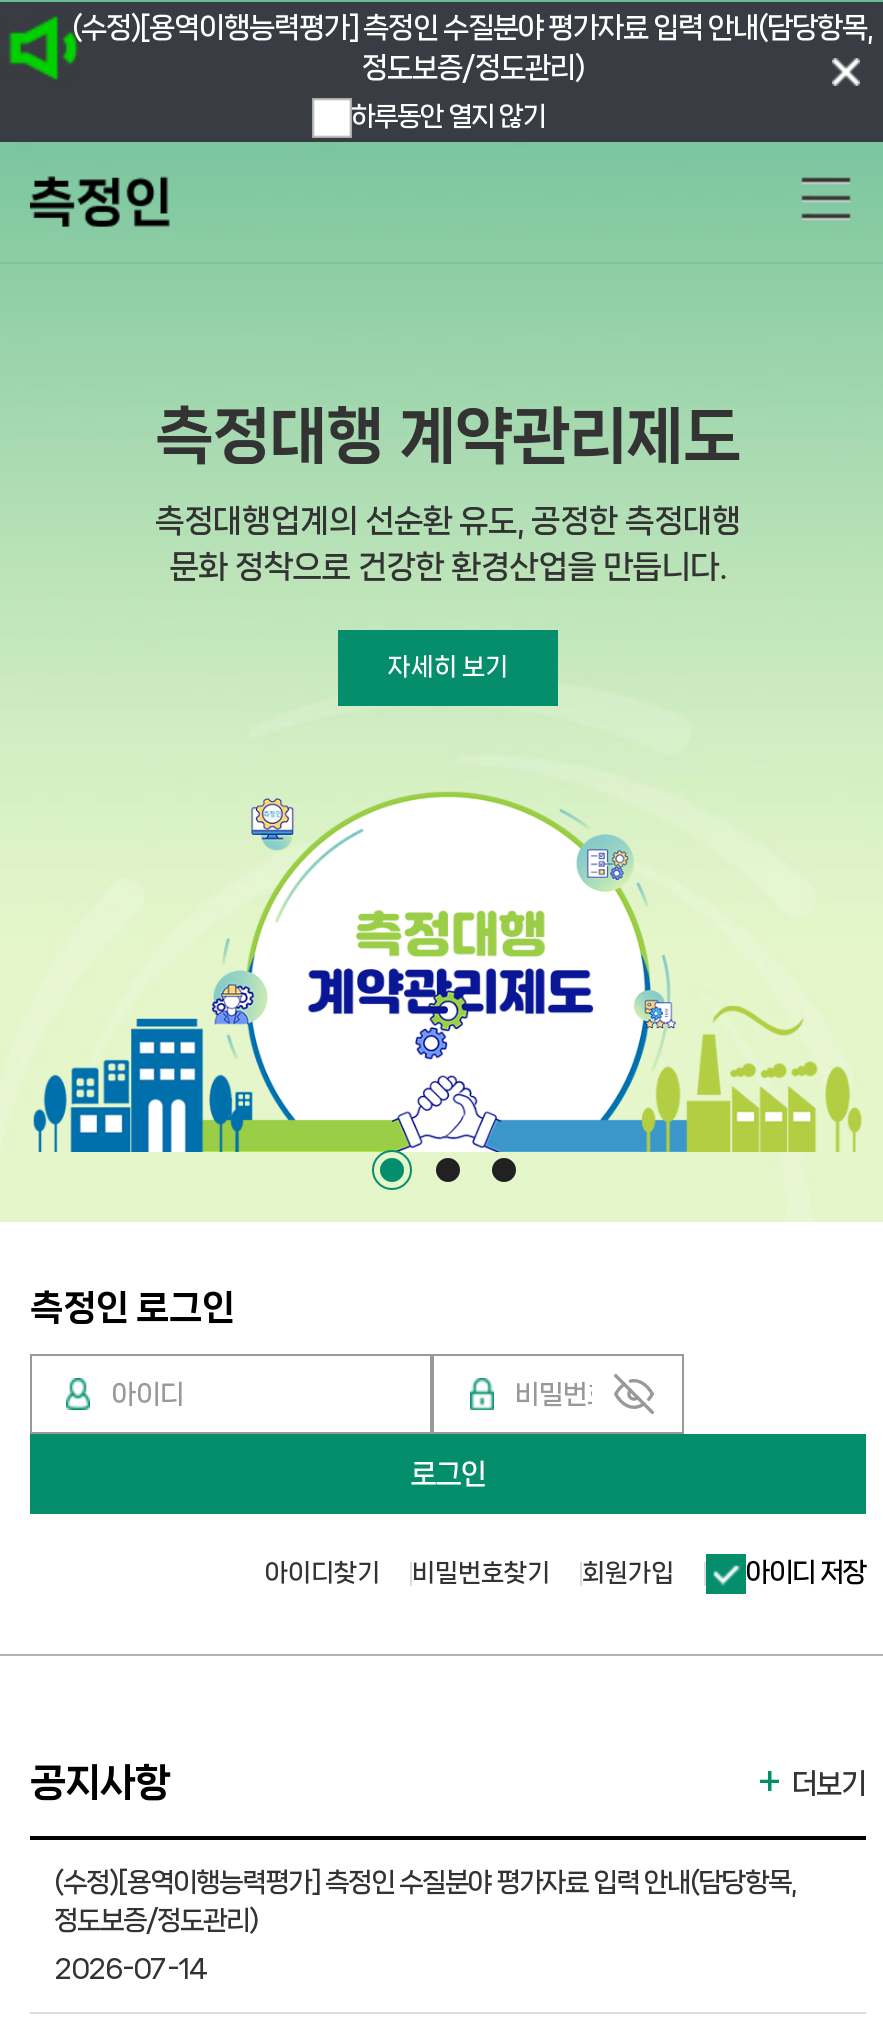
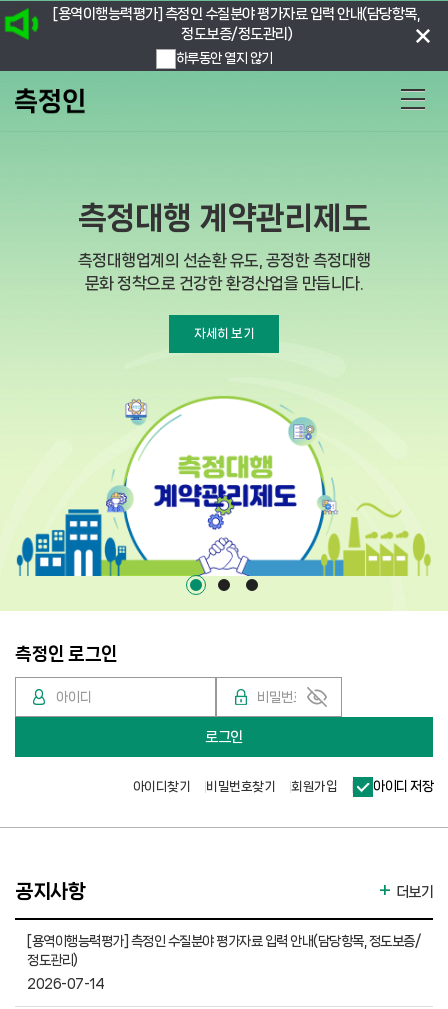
- (수정)[용역이행능력평가] 측정인 수질분야 평가자료 입력 안내(담당항목,
+ [용역이행능력평가] 측정인 수질분야 평가자료 입력 안내(담당항목,

- (수정)[용역이행능력평가] 측정인 수질분야 평가자료 입력 안내(담당항목,
- 정도보증/정도관리)
+ [용역이행능력평가] 측정인 수질분야 평가자료 입력 안내(담당항목, 정도보증/
+ 정도관리)
